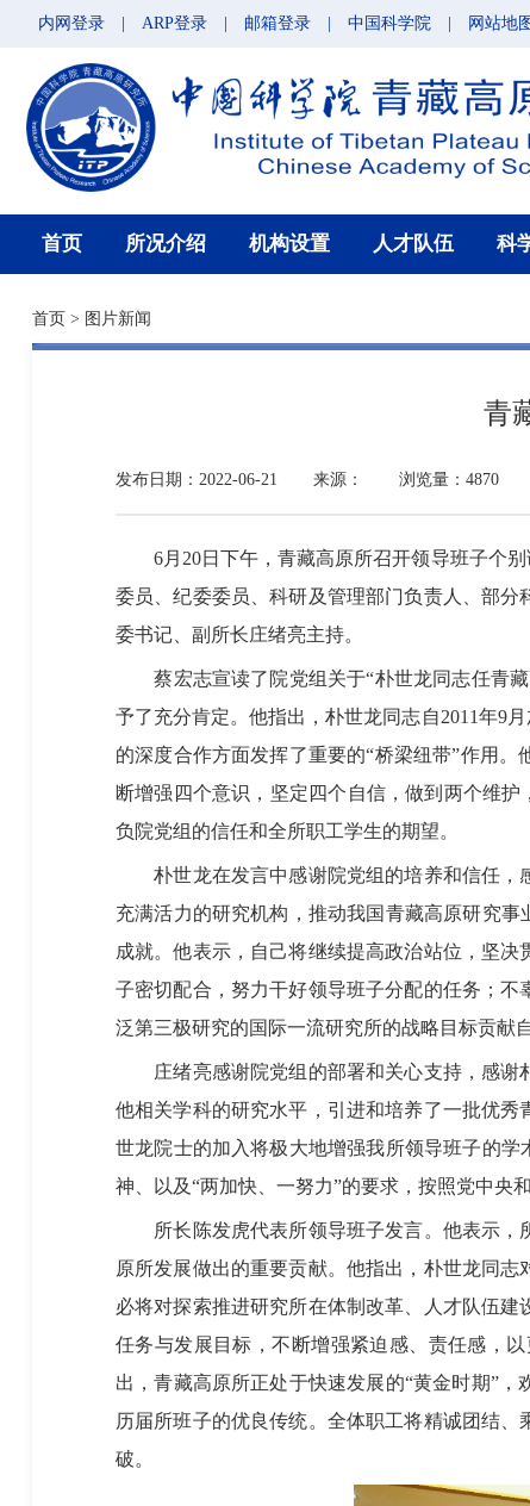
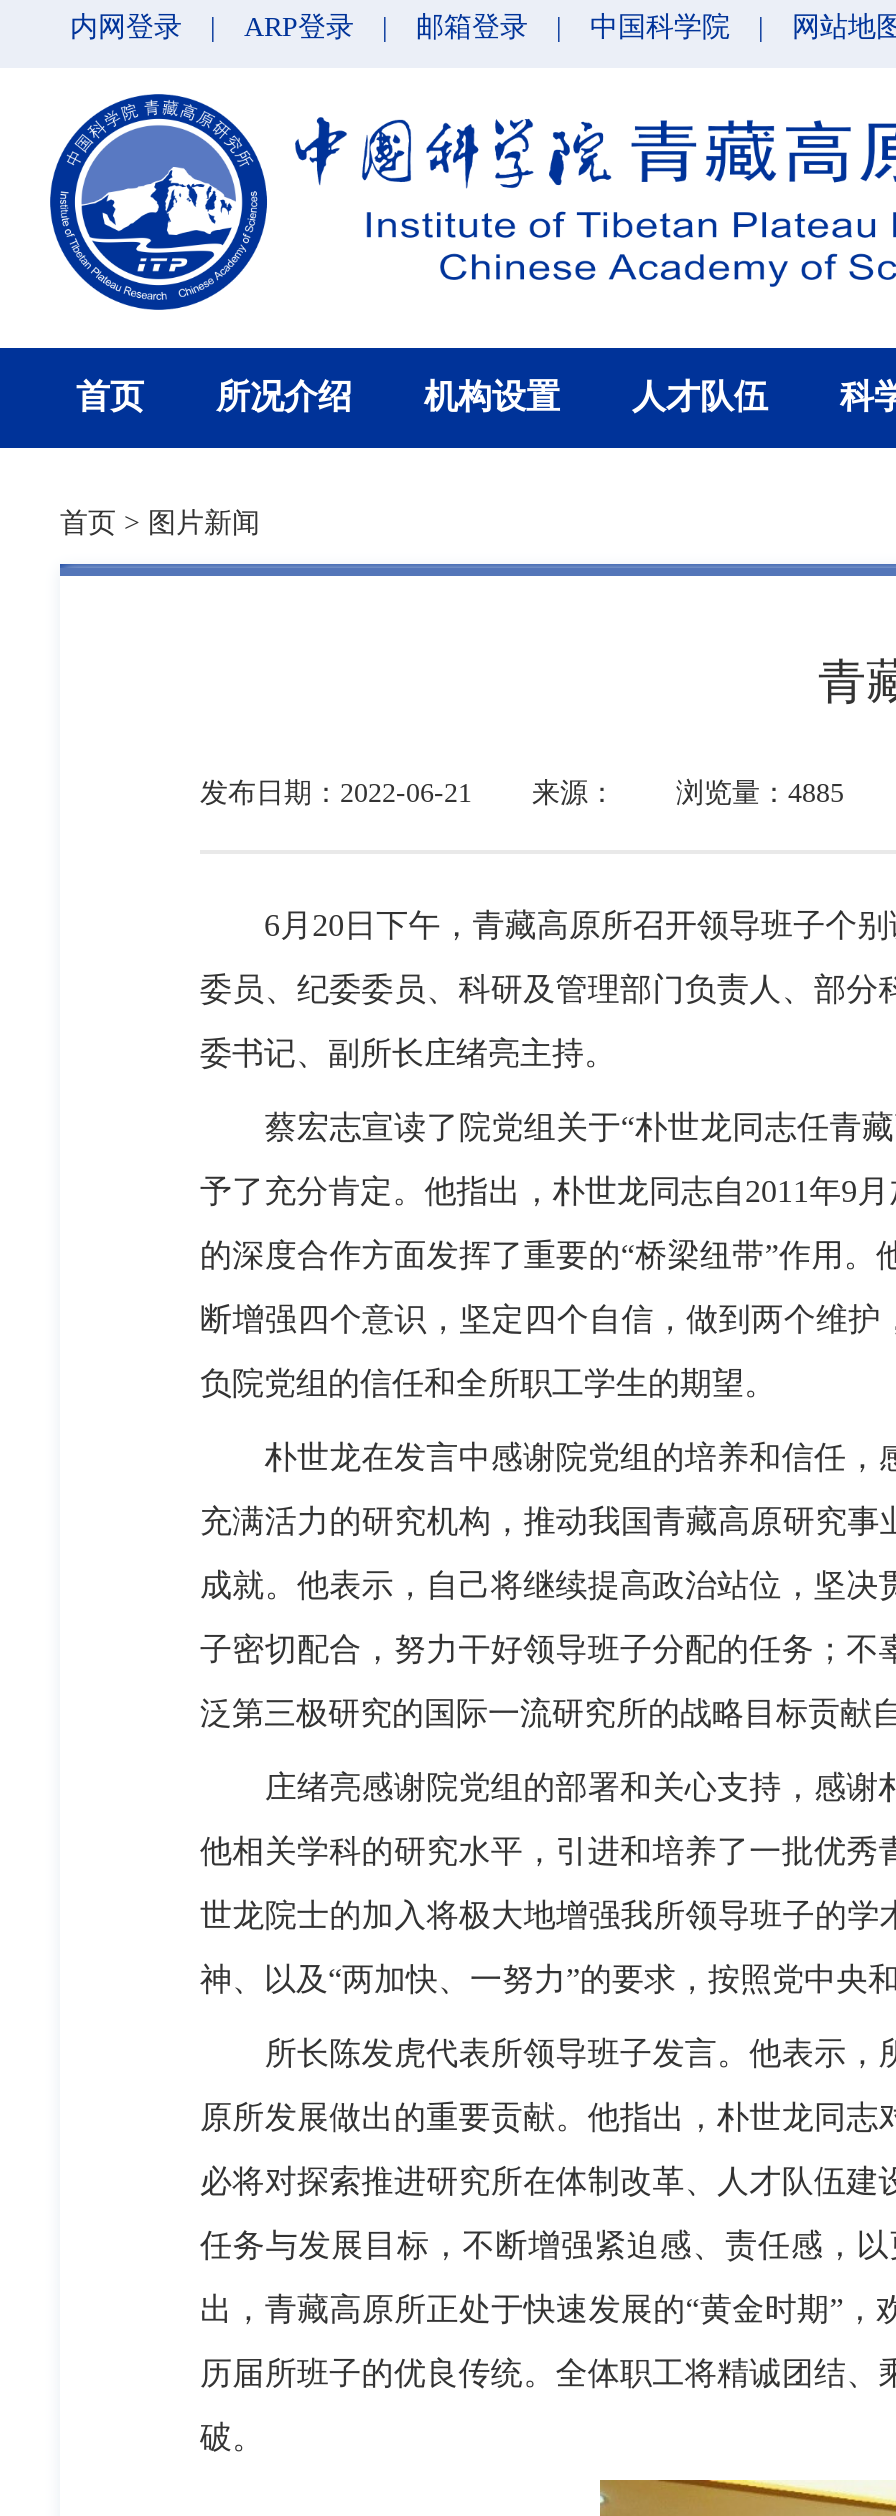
- 发布日期：2022-06-21 来源： 浏览量：4870
+ 发布日期：2022-06-21 来源： 浏览量：4885
